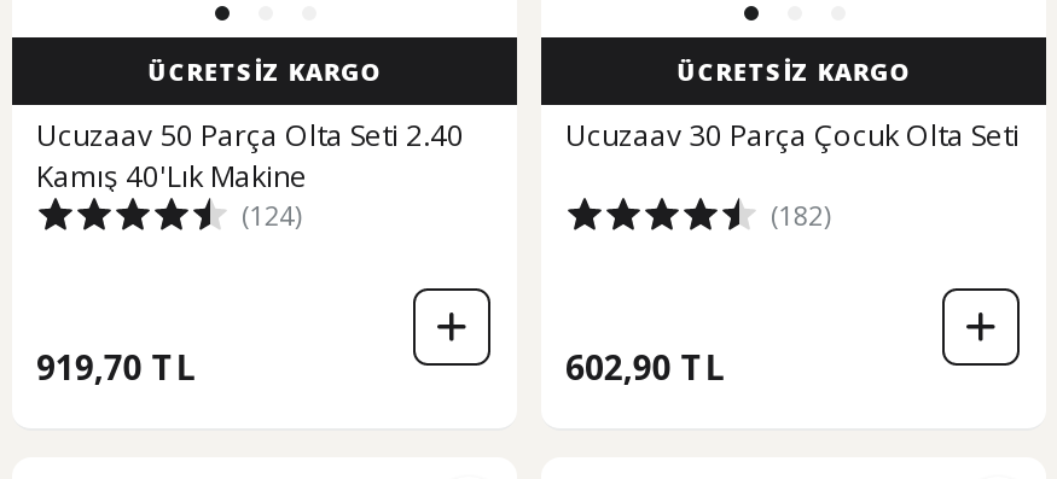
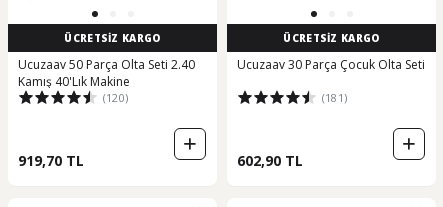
- (124)
+ (120)

- (182)
+ (181)
